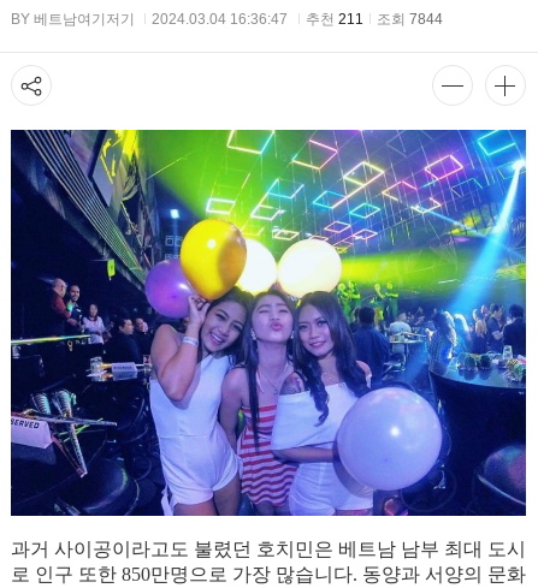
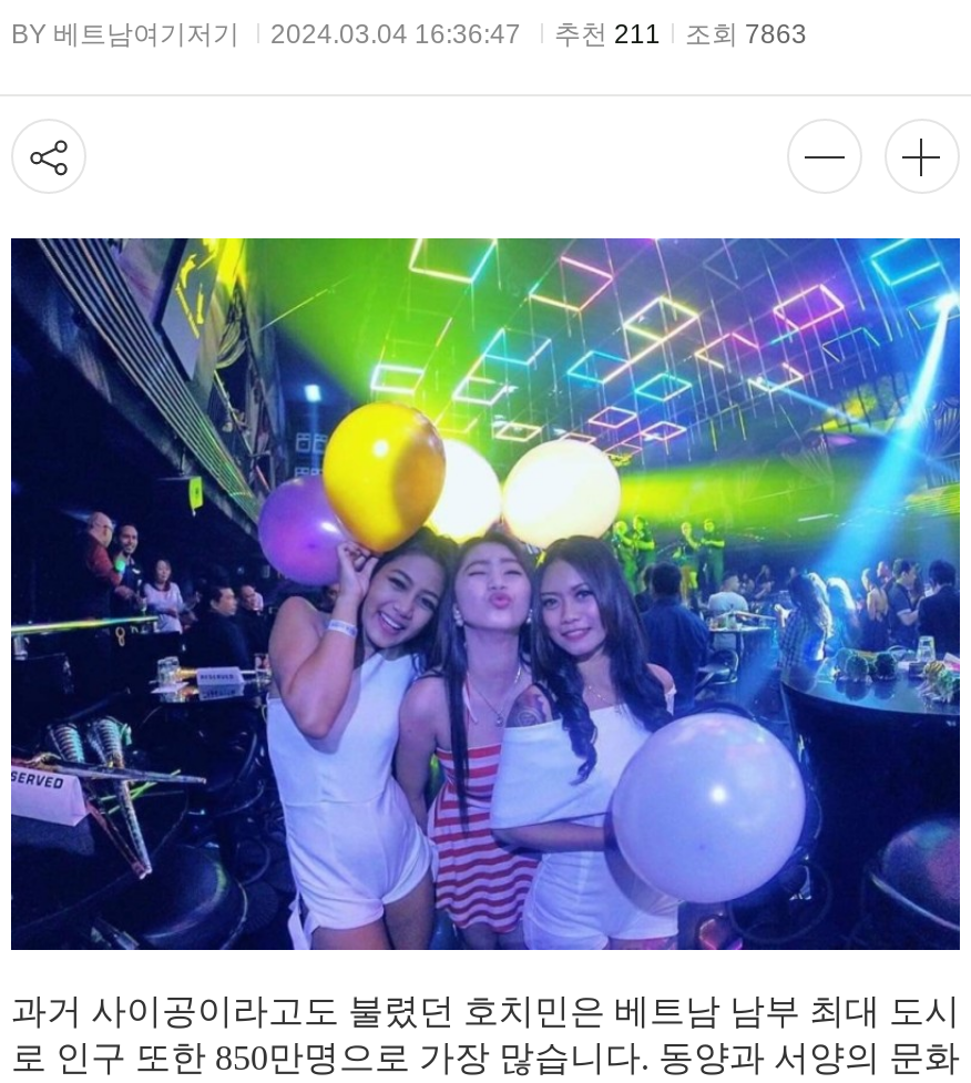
- BY 베트남여기저기 2024.03.04 16:36:47 추천 211 조회 7844
+ BY 베트남여기저기 2024.03.04 16:36:47 추천 211 조회 7863
